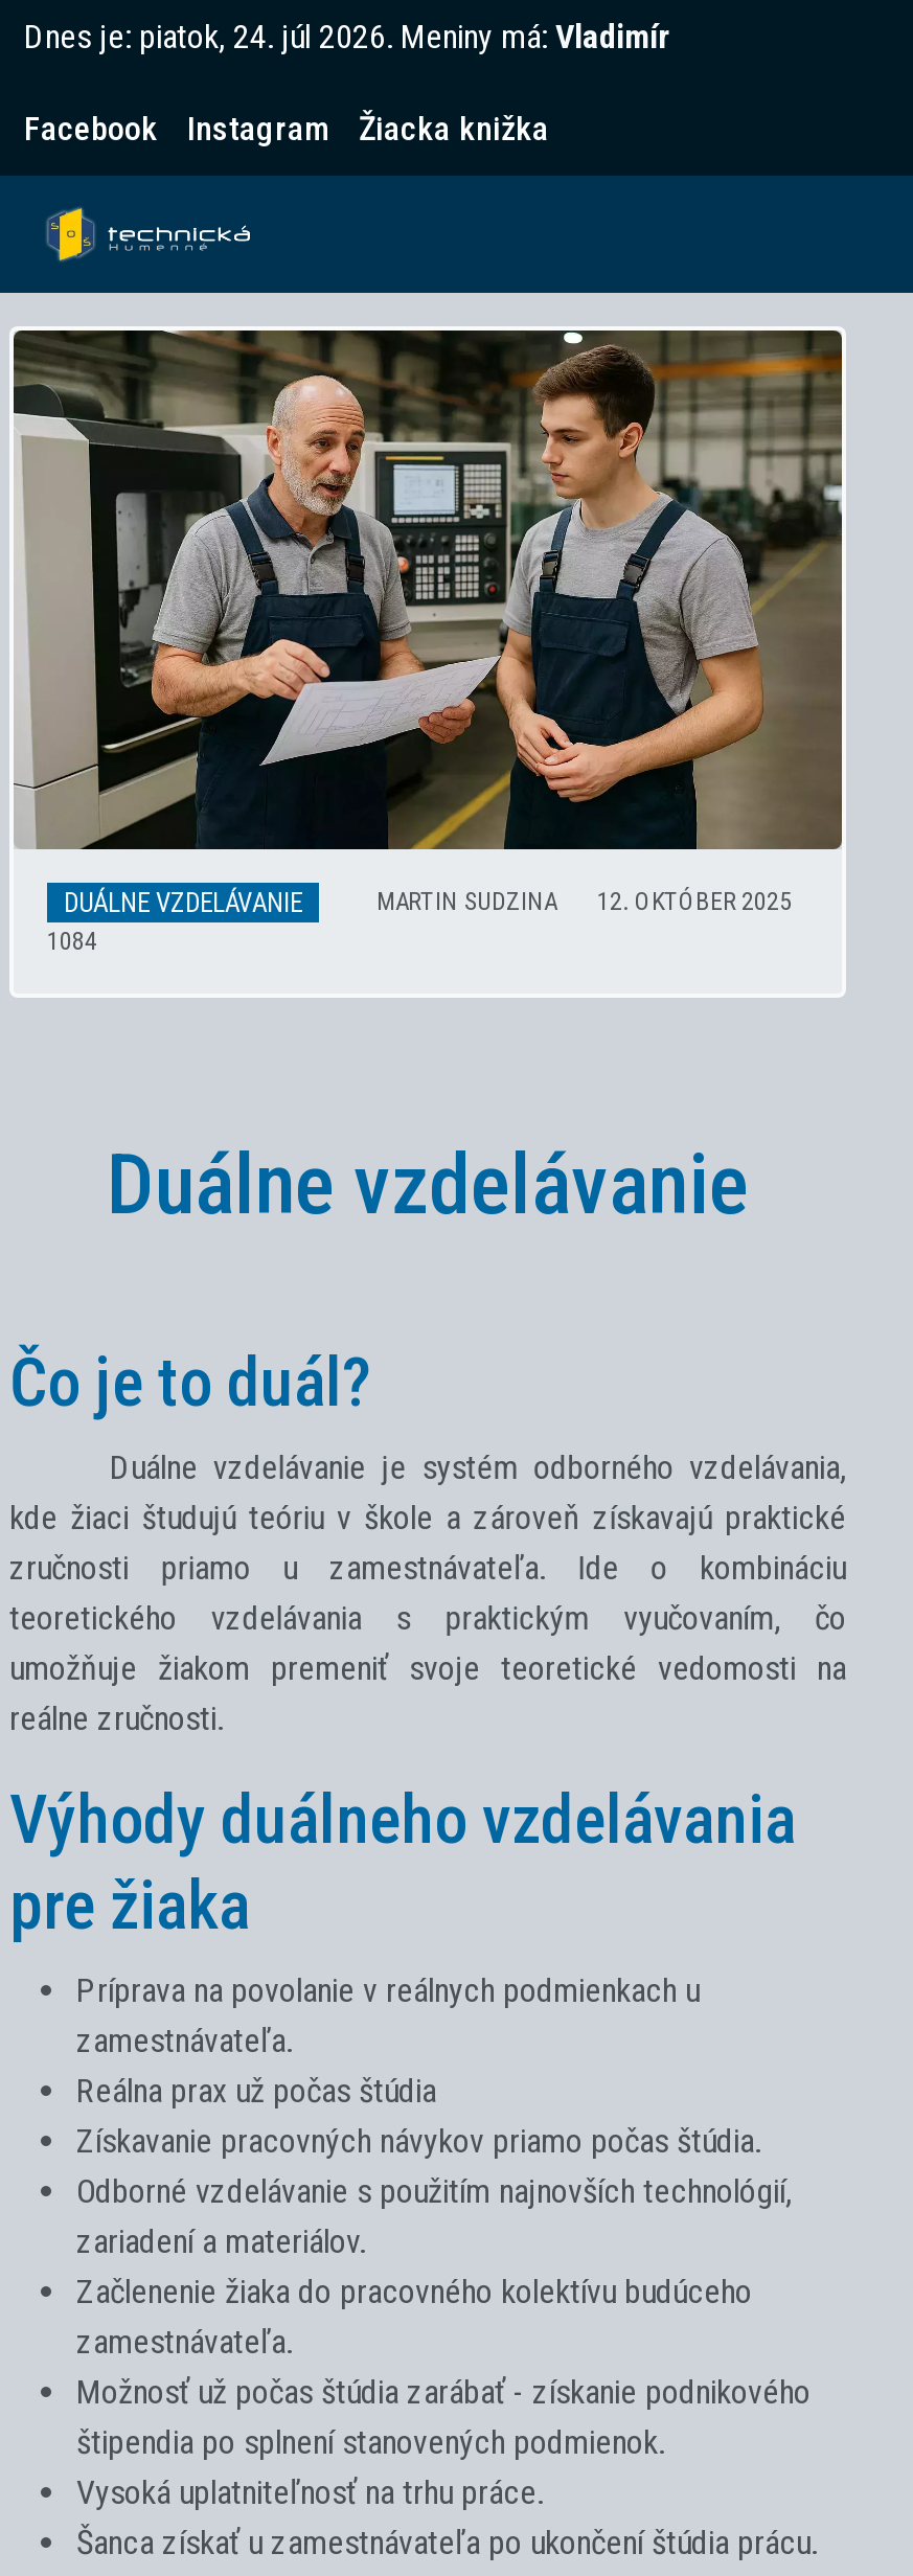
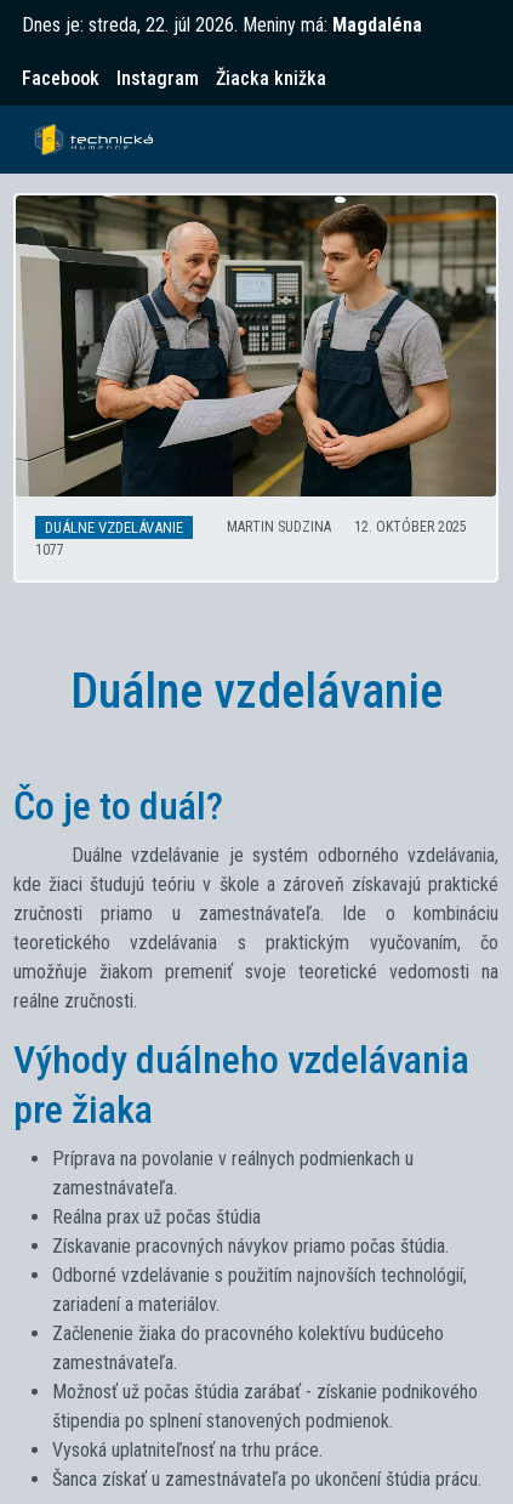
- Dnes je: piatok, 24. júl 2026. Meniny má: Vladimír
+ Dnes je: streda, 22. júl 2026. Meniny má: Magdaléna

- 1084
+ 1077
